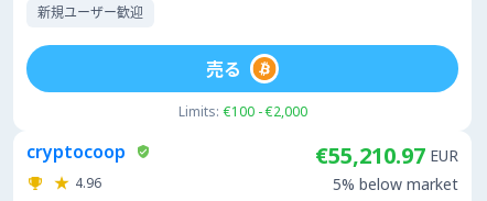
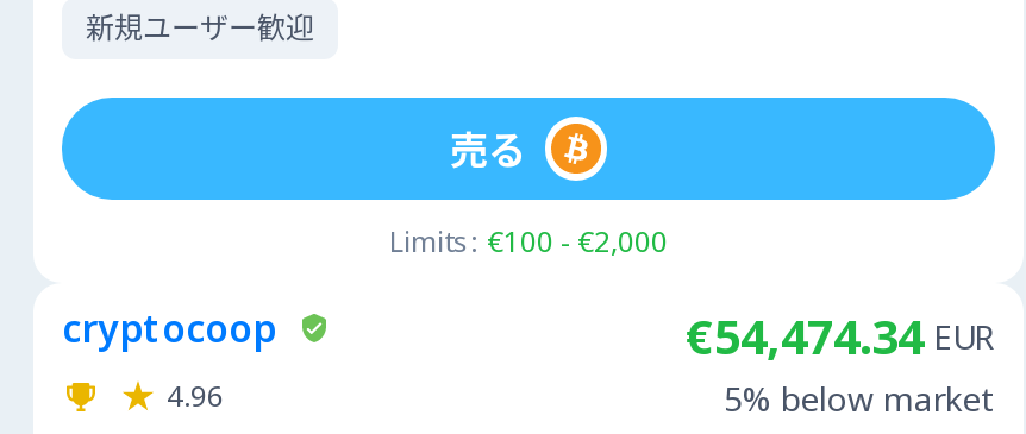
- €55,210.97 EUR
+ €54,474.34 EUR
